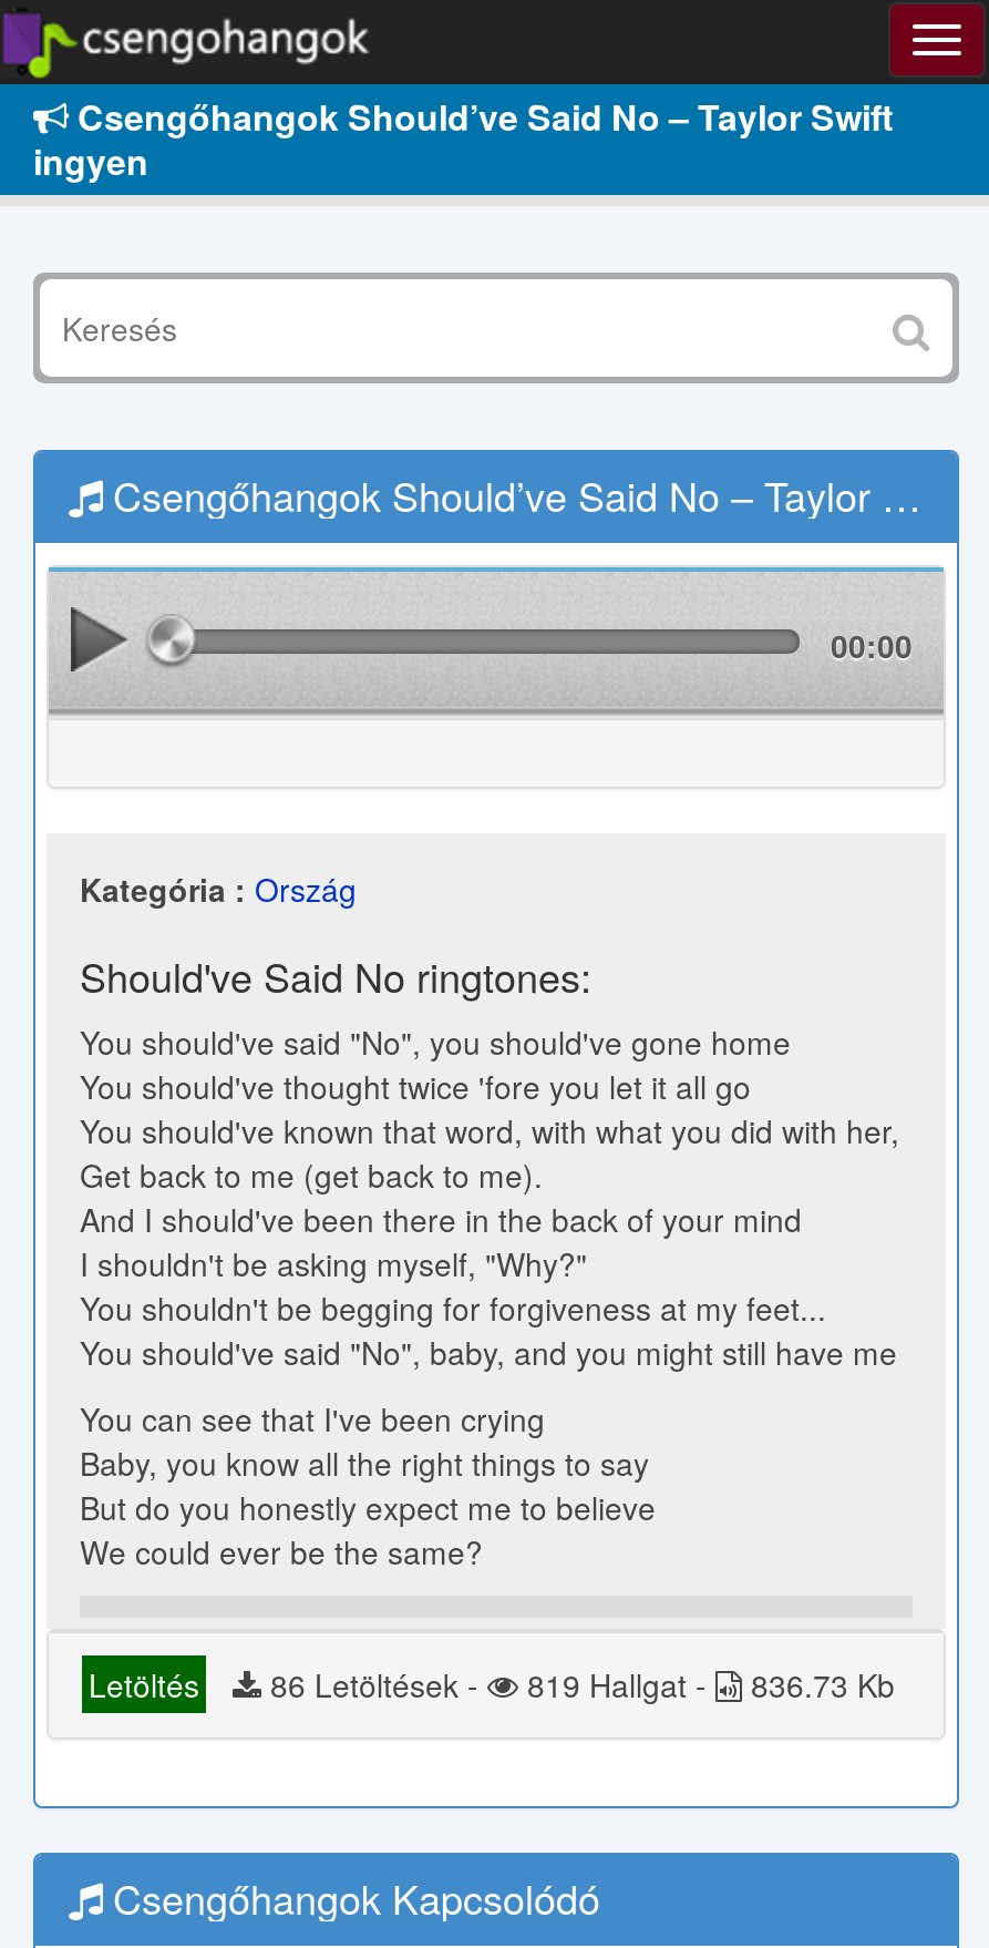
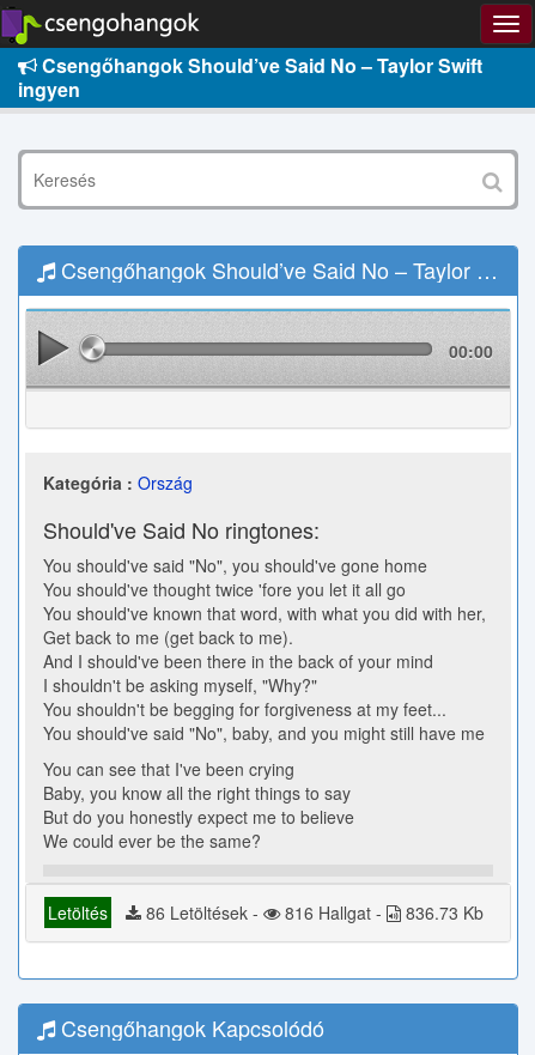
- Letöltés 86 Letöltések - 819 Hallgat - 836.73 Kb
+ Letöltés 86 Letöltések - 816 Hallgat - 836.73 Kb
